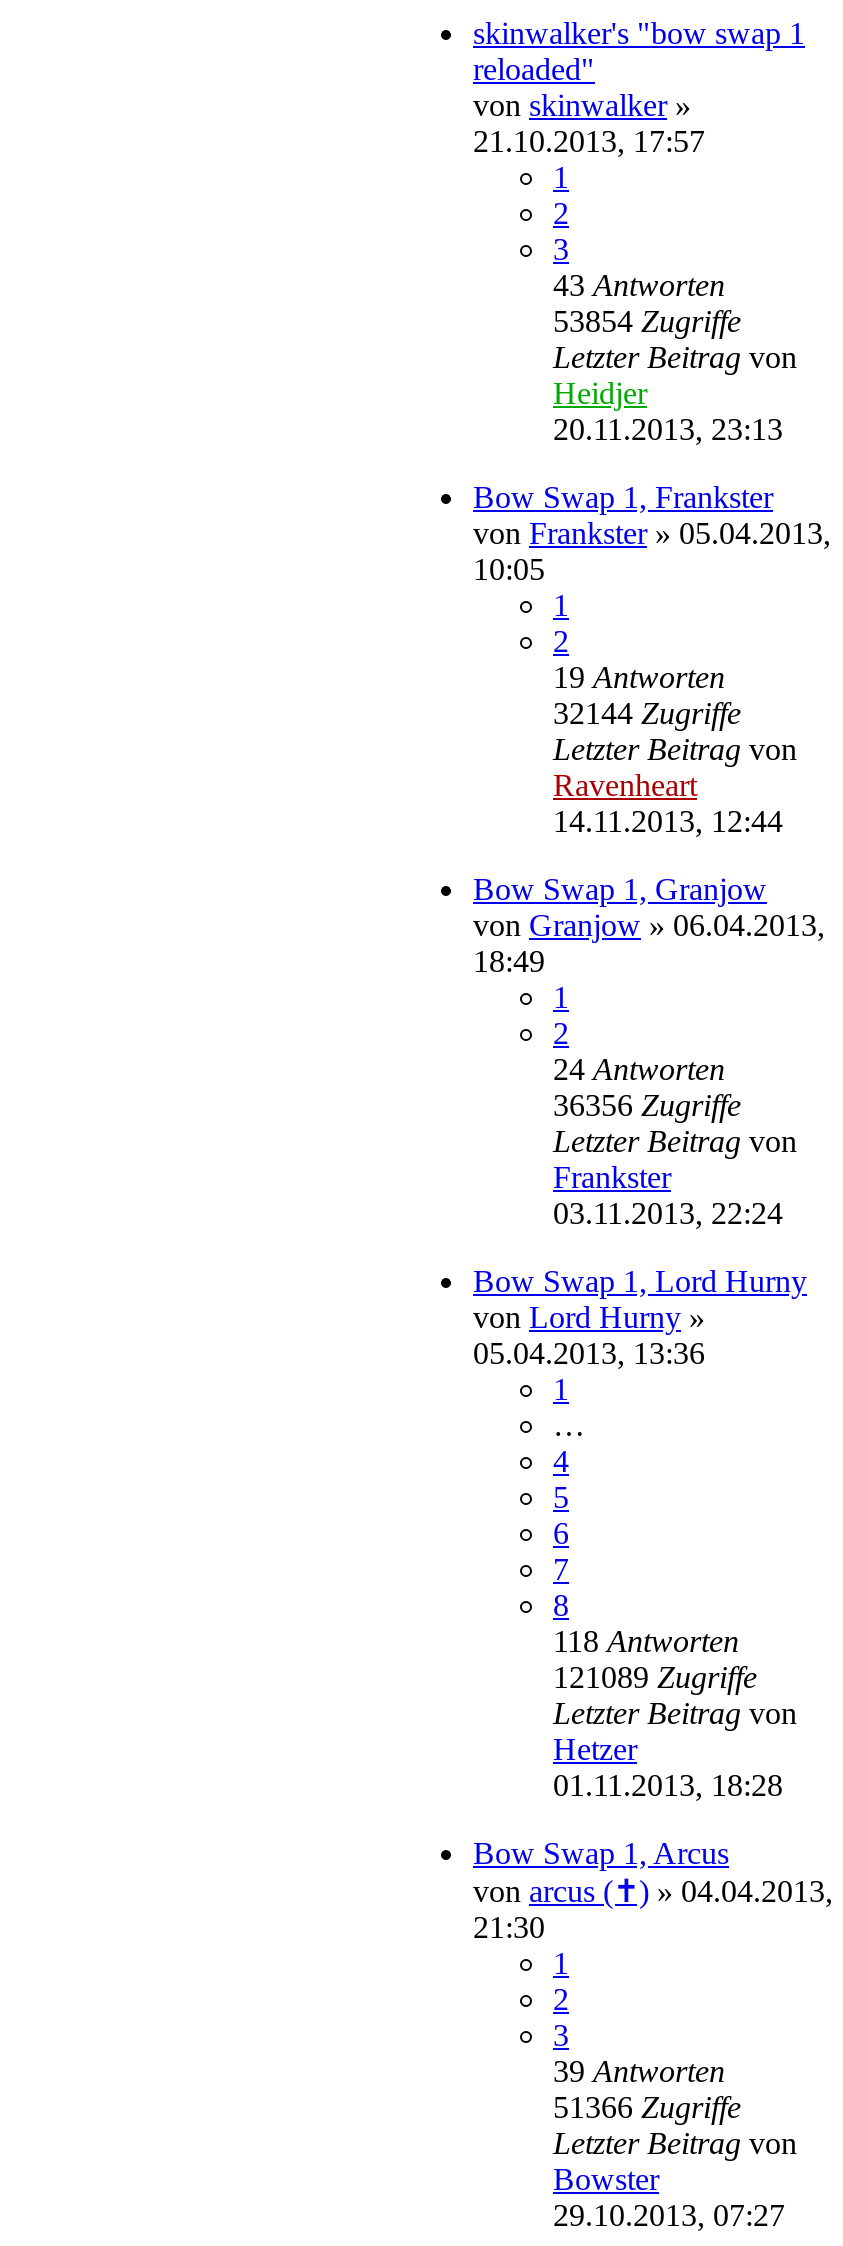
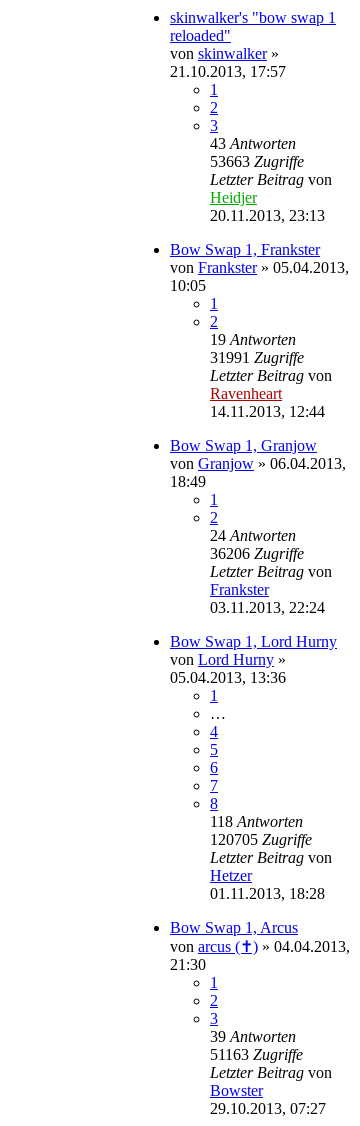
- 53854 Zugriffe
+ 53663 Zugriffe

- 32144 Zugriffe
+ 31991 Zugriffe

- 36356 Zugriffe
+ 36206 Zugriffe

- 121089 Zugriffe
+ 120705 Zugriffe

- 51366 Zugriffe
+ 51163 Zugriffe
